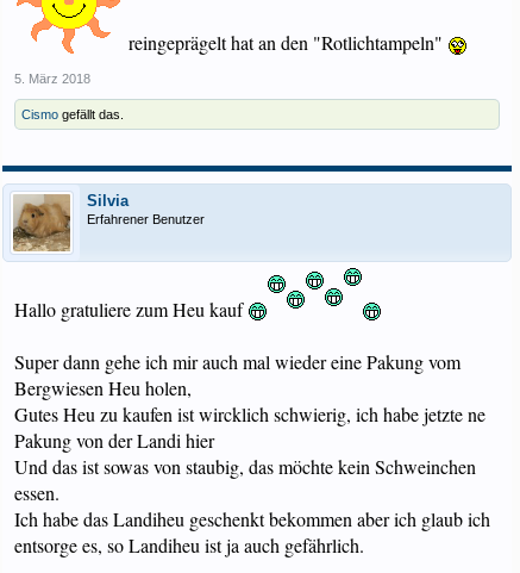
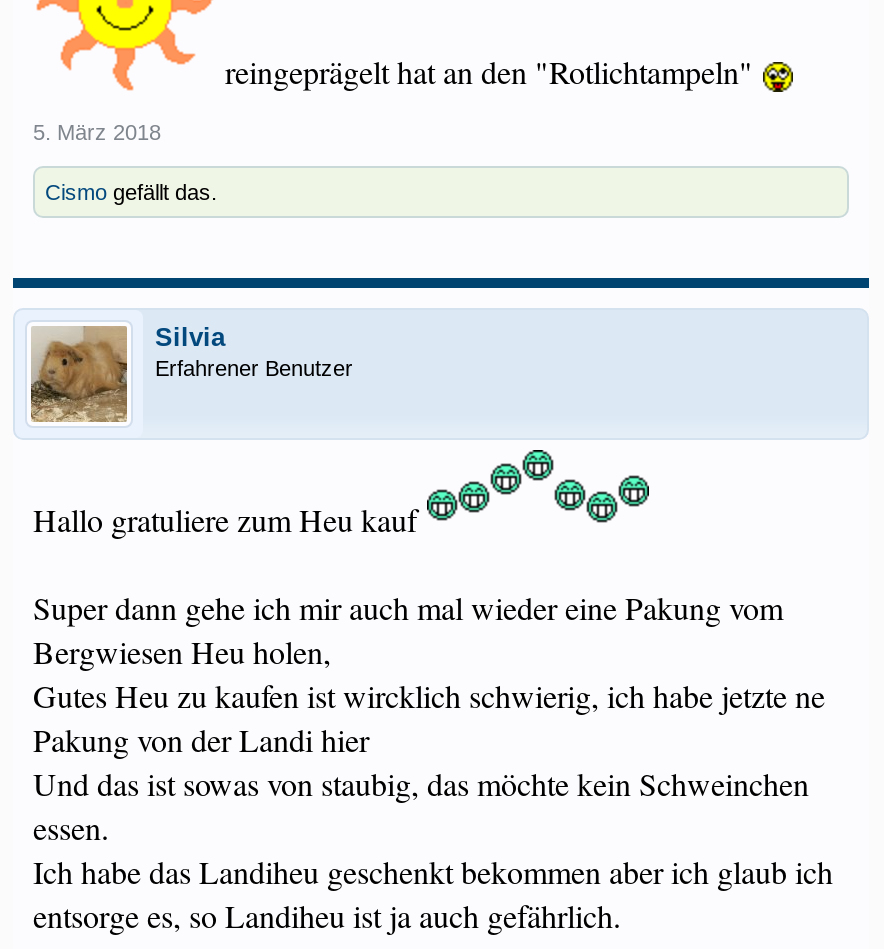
- [image]
+ [image]
